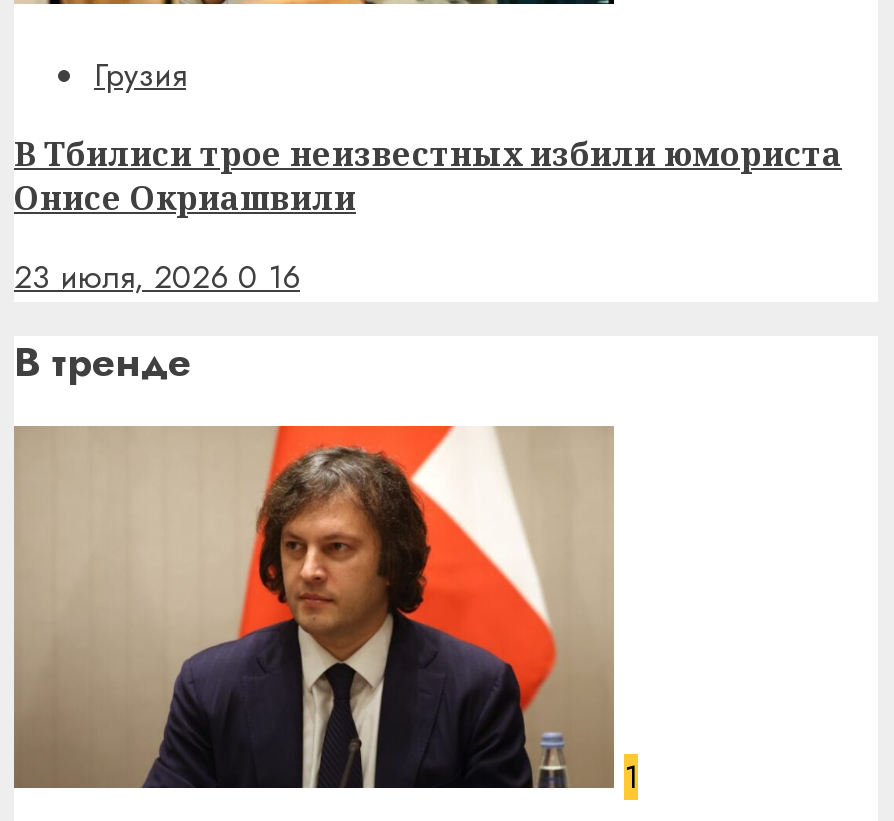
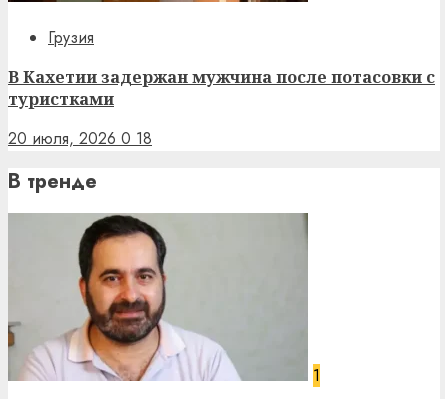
- В Тбилиси трое неизвестных избили юмориста
- Онисе Окриашвили
+ В Кахетии задержан мужчина после потасовки с
+ туристками

- 23 июля, 2026016
+ 20 июля, 2026018

- [image]
+ [image]
